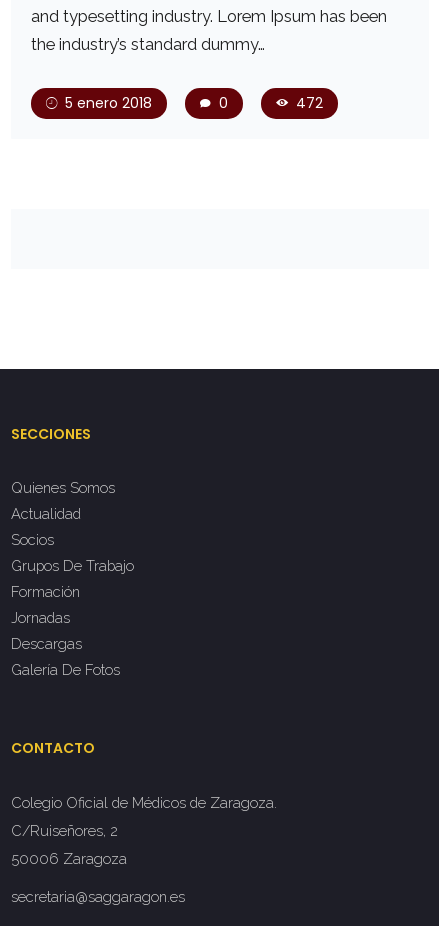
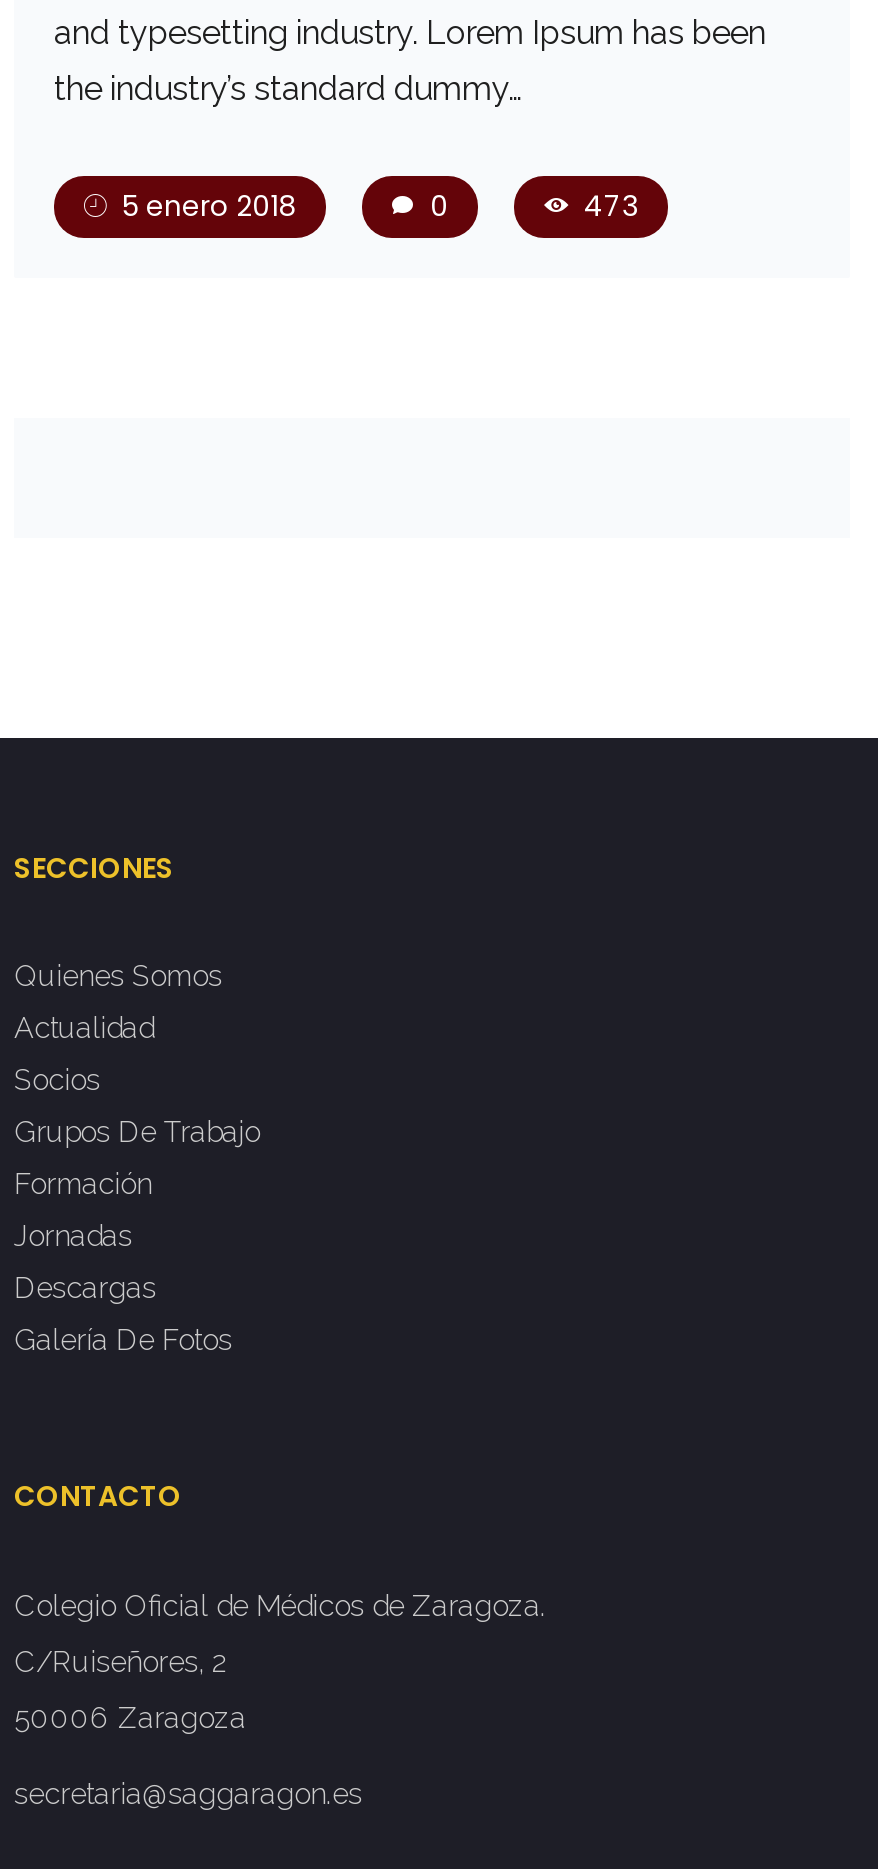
- 472
+ 473
